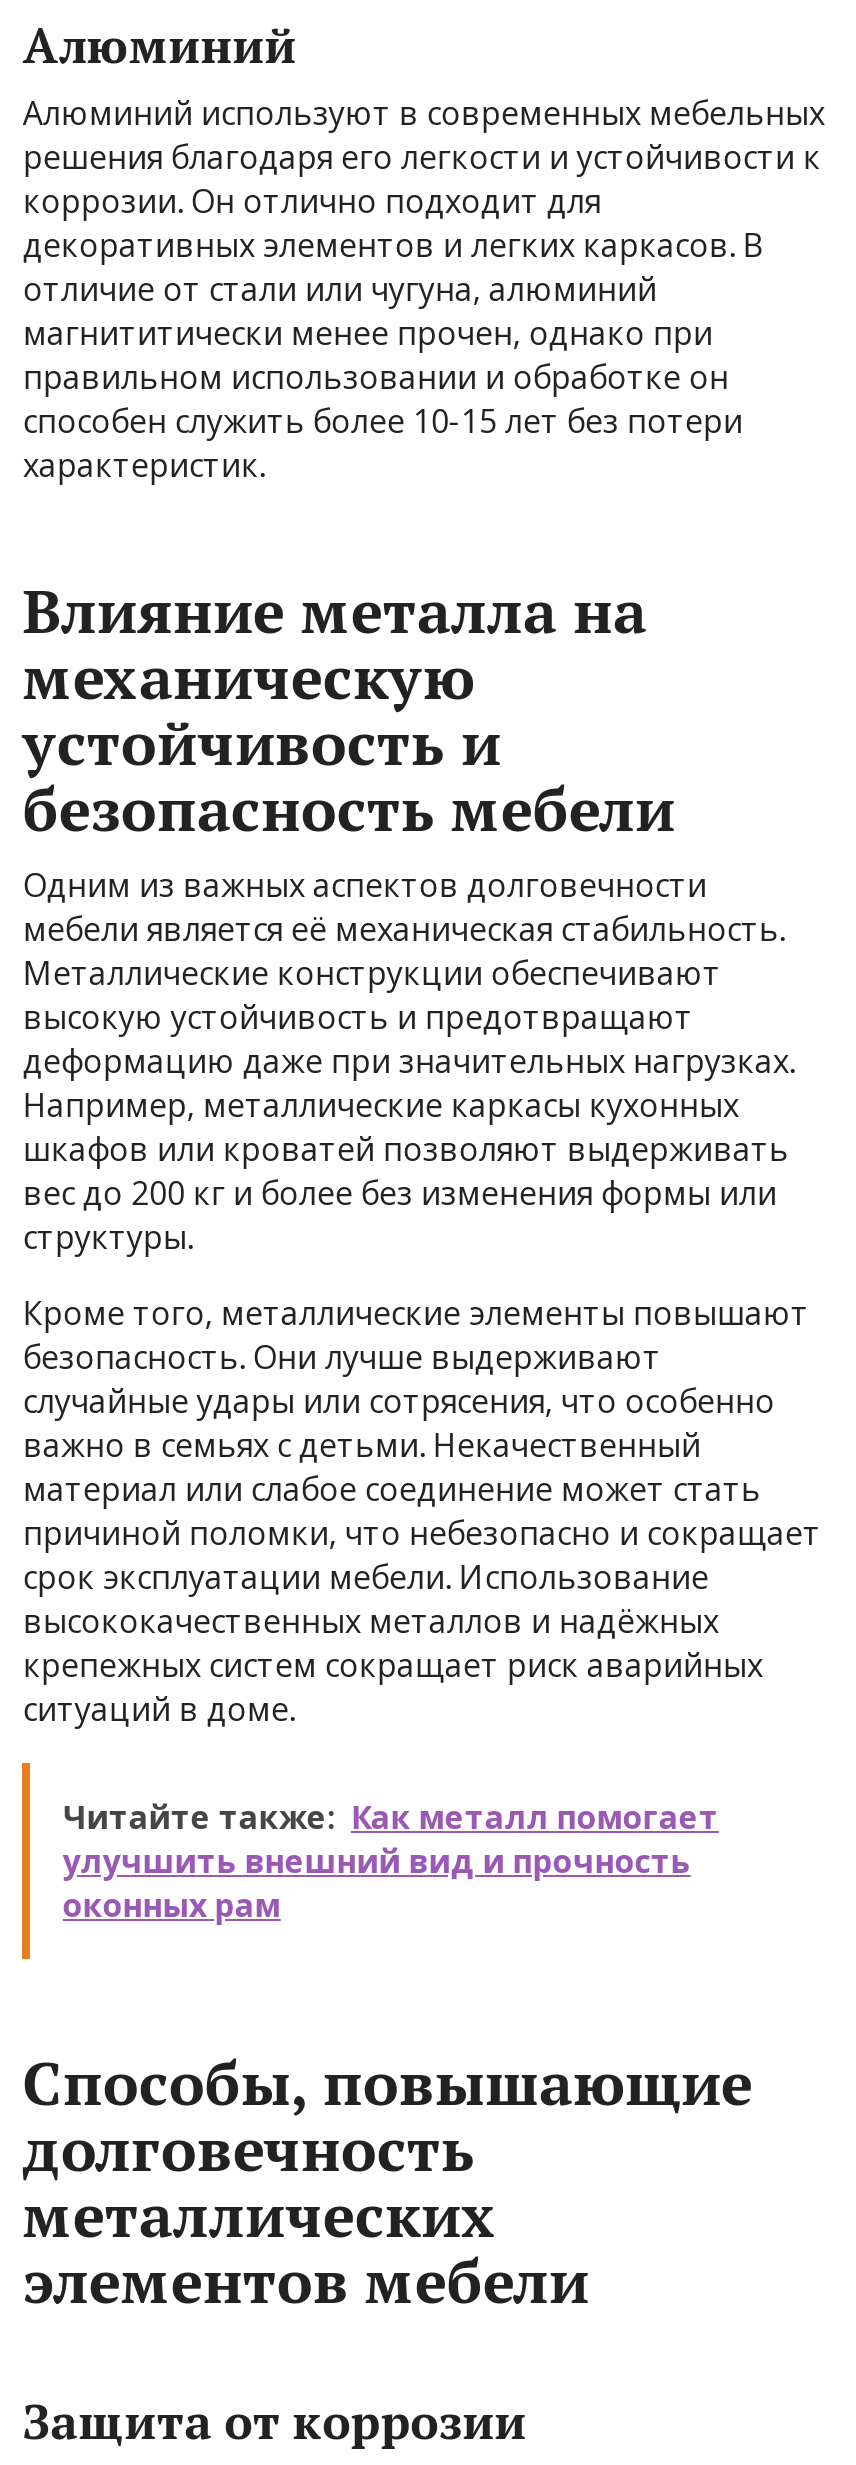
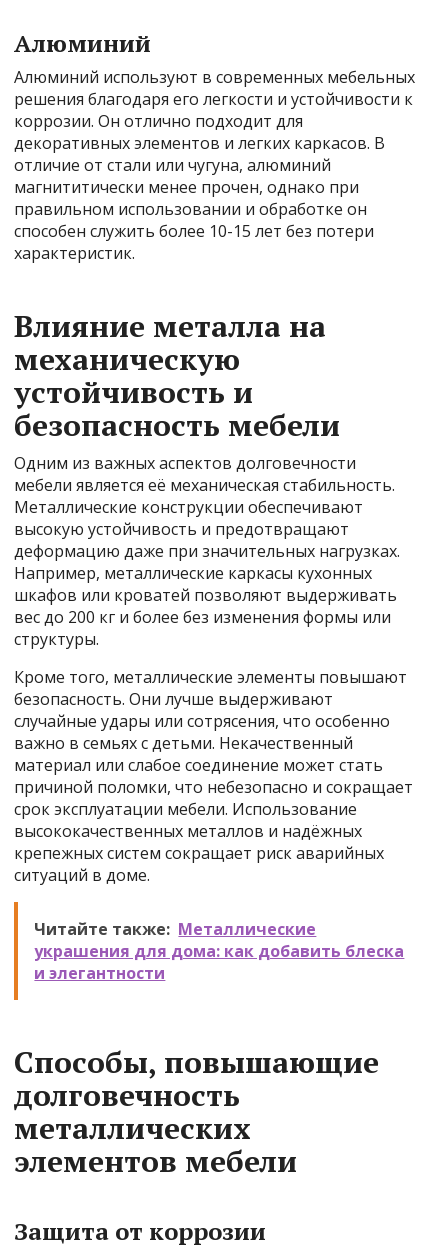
- Читайте также: Как металл помогает
- улучшить внешний вид и прочность
- оконных рам
+ Читайте также: Металлические
+ украшения для дома: как добавить блеска
+ и элегантности
